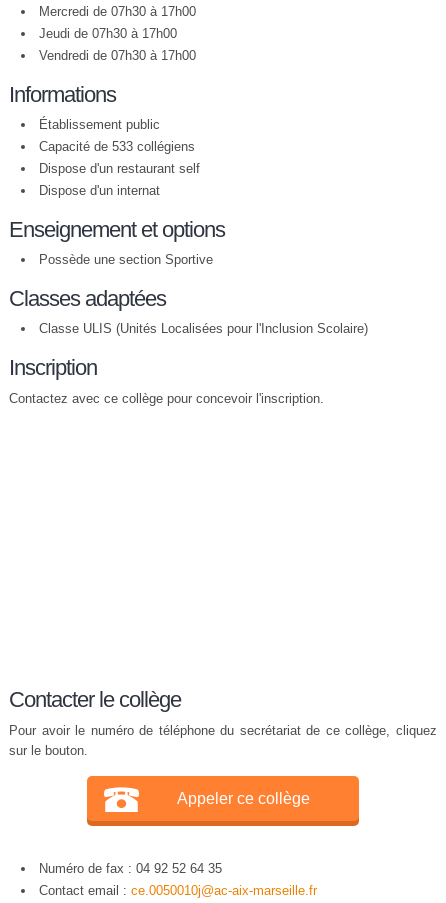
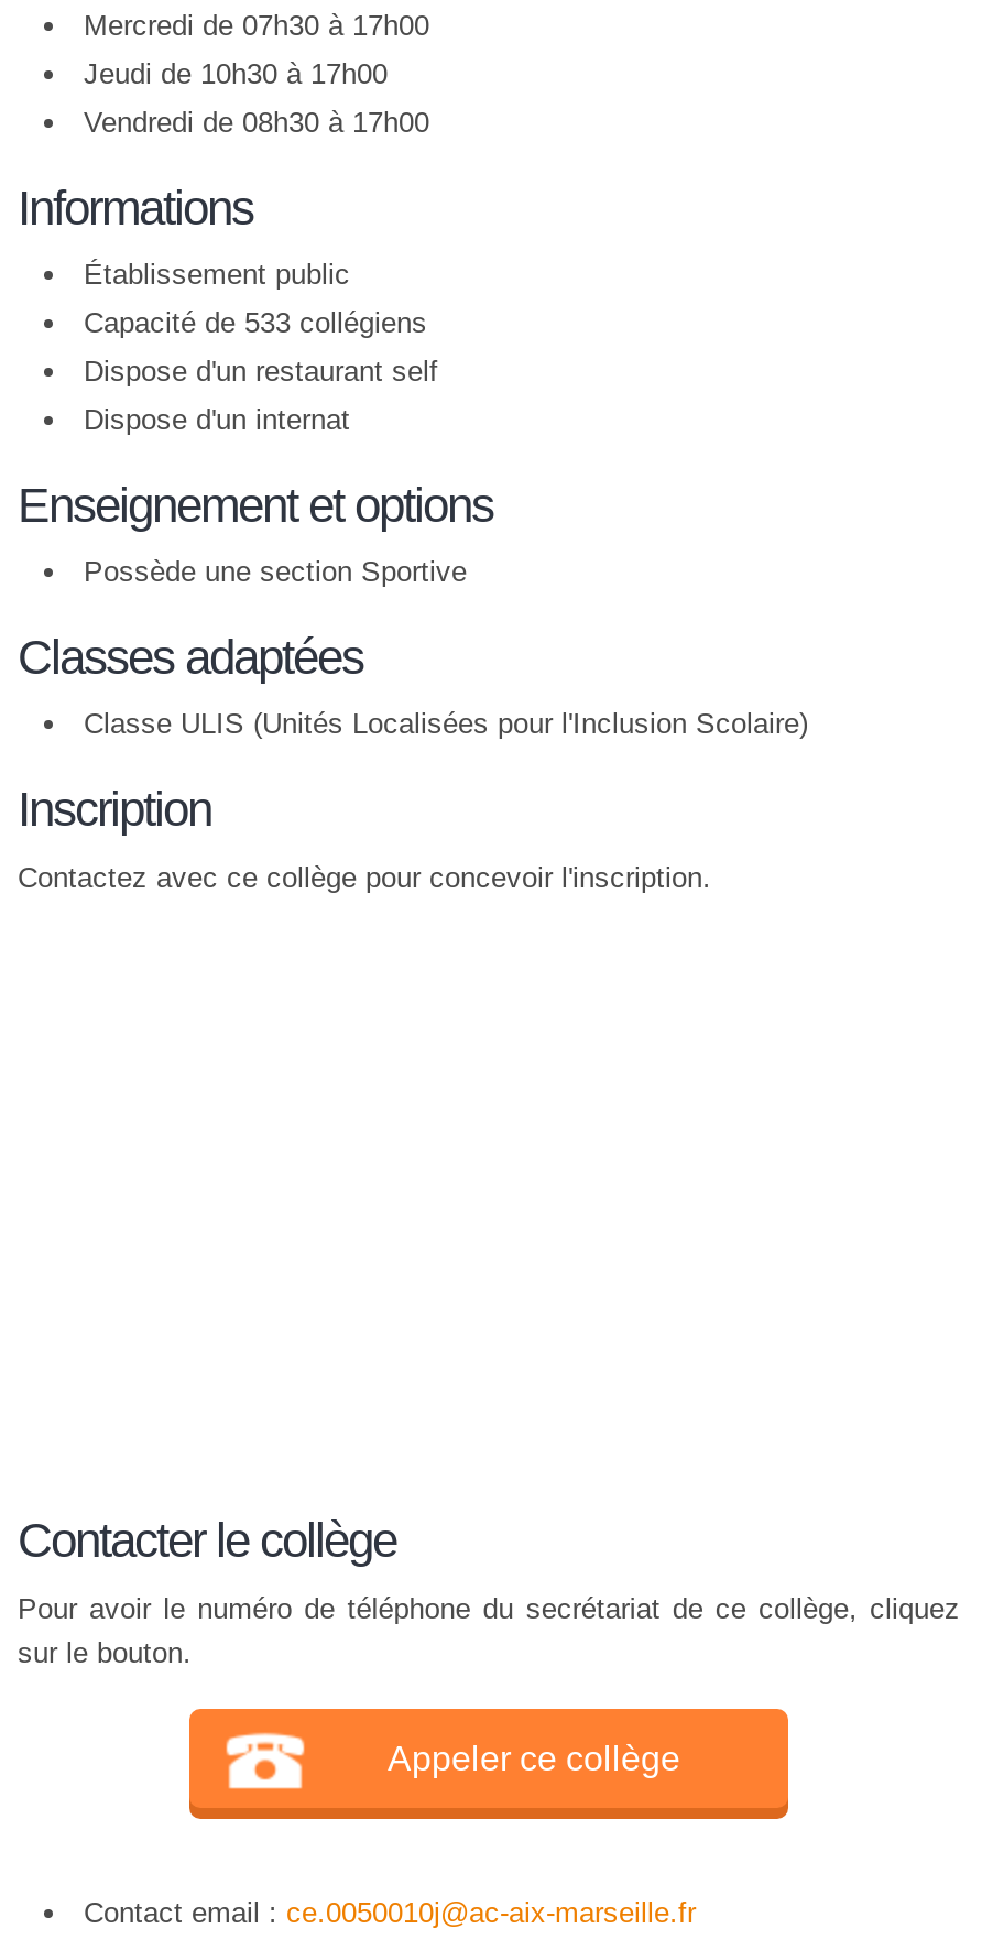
- Jeudi de 07h30 à 17h00
+ Jeudi de 10h30 à 17h00

- Vendredi de 07h30 à 17h00
+ Vendredi de 08h30 à 17h00

- Numéro de fax : 04 92 52 64 35
